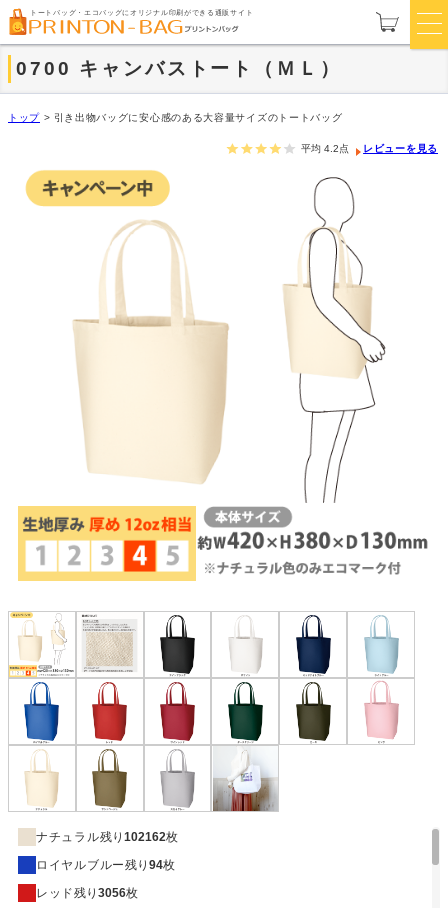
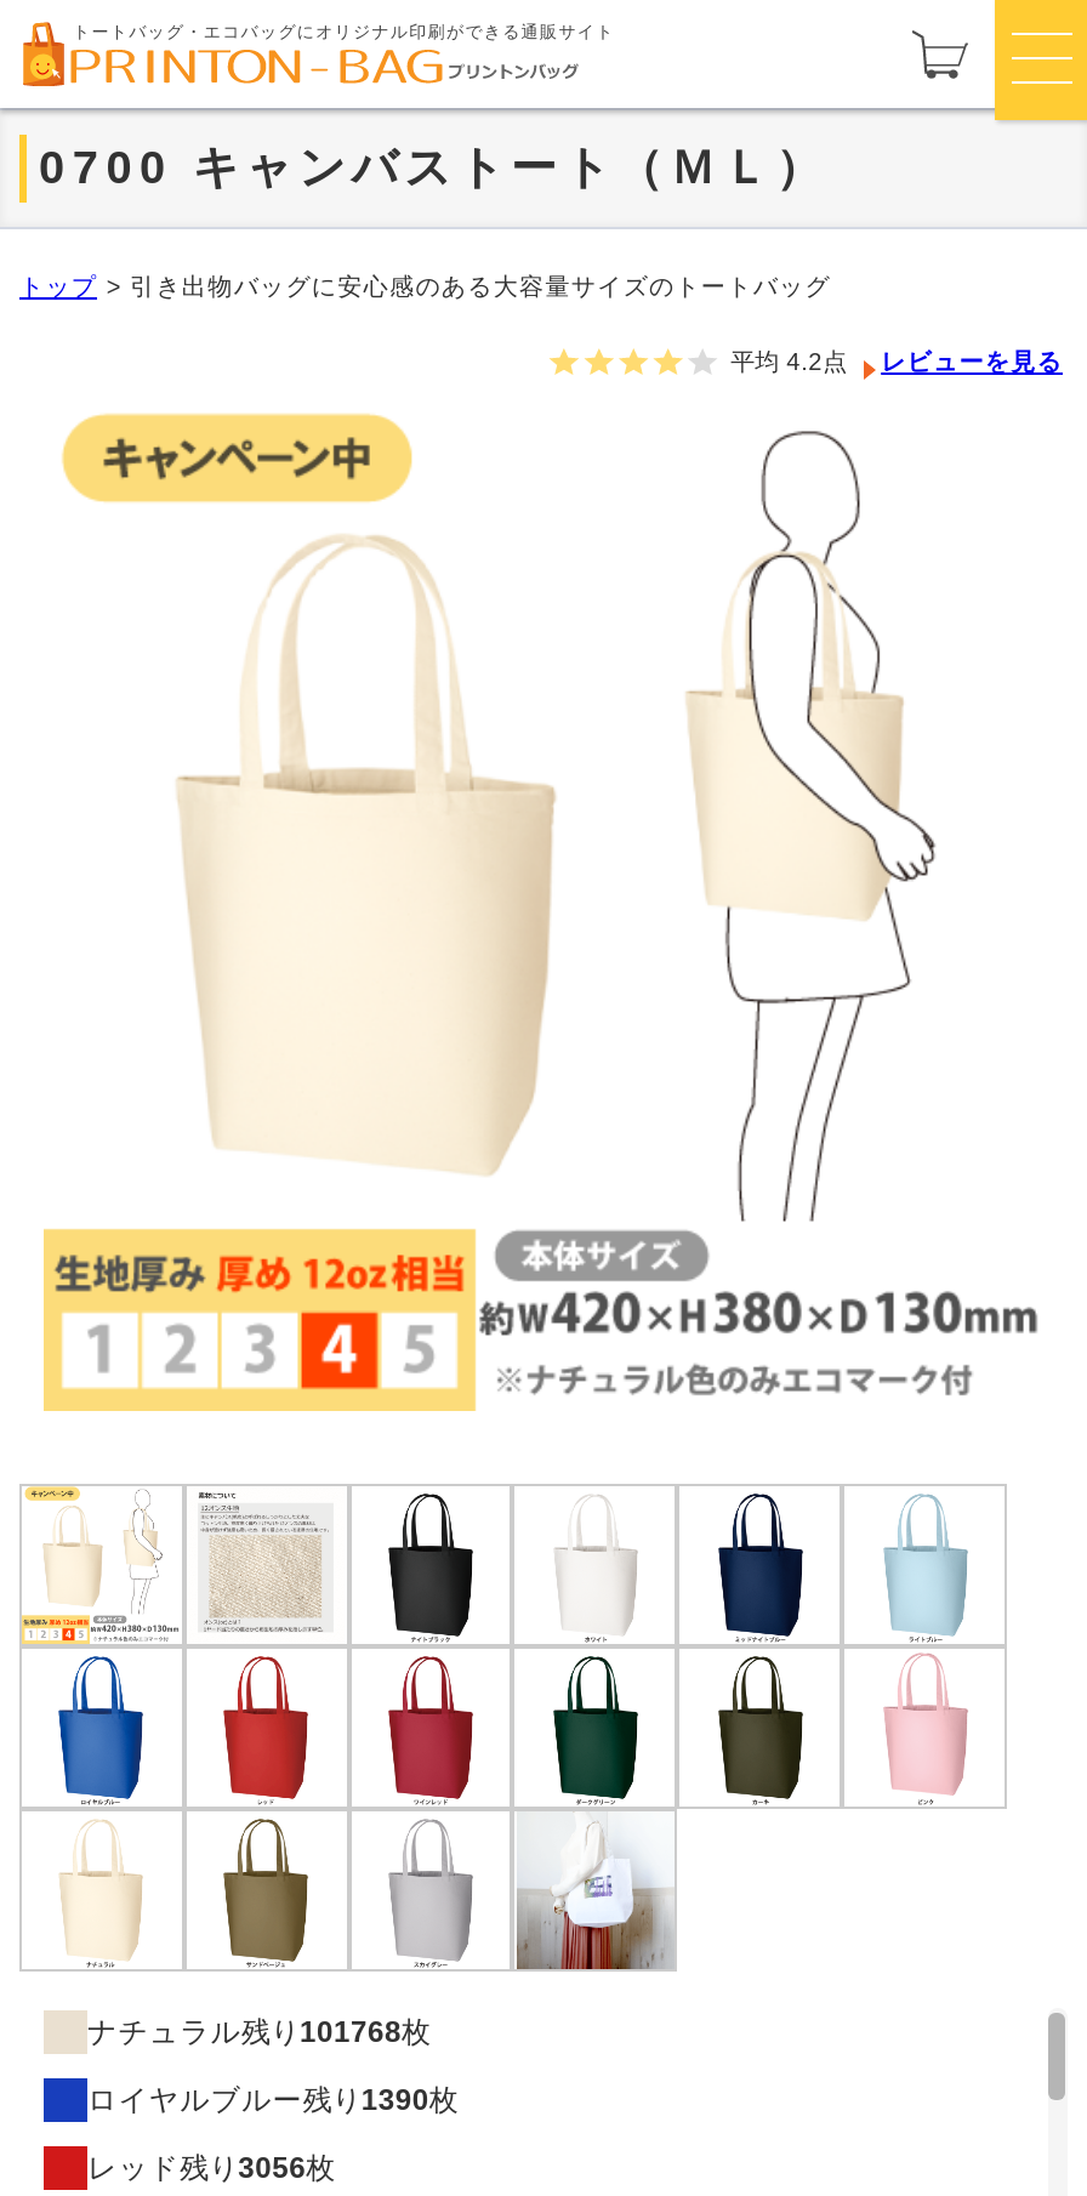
- ナチュラル残り102162枚
+ ナチュラル残り101768枚

- ロイヤルブルー残り94枚
+ ロイヤルブルー残り1390枚
